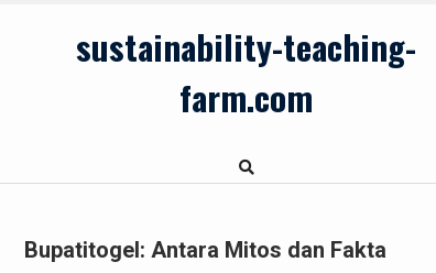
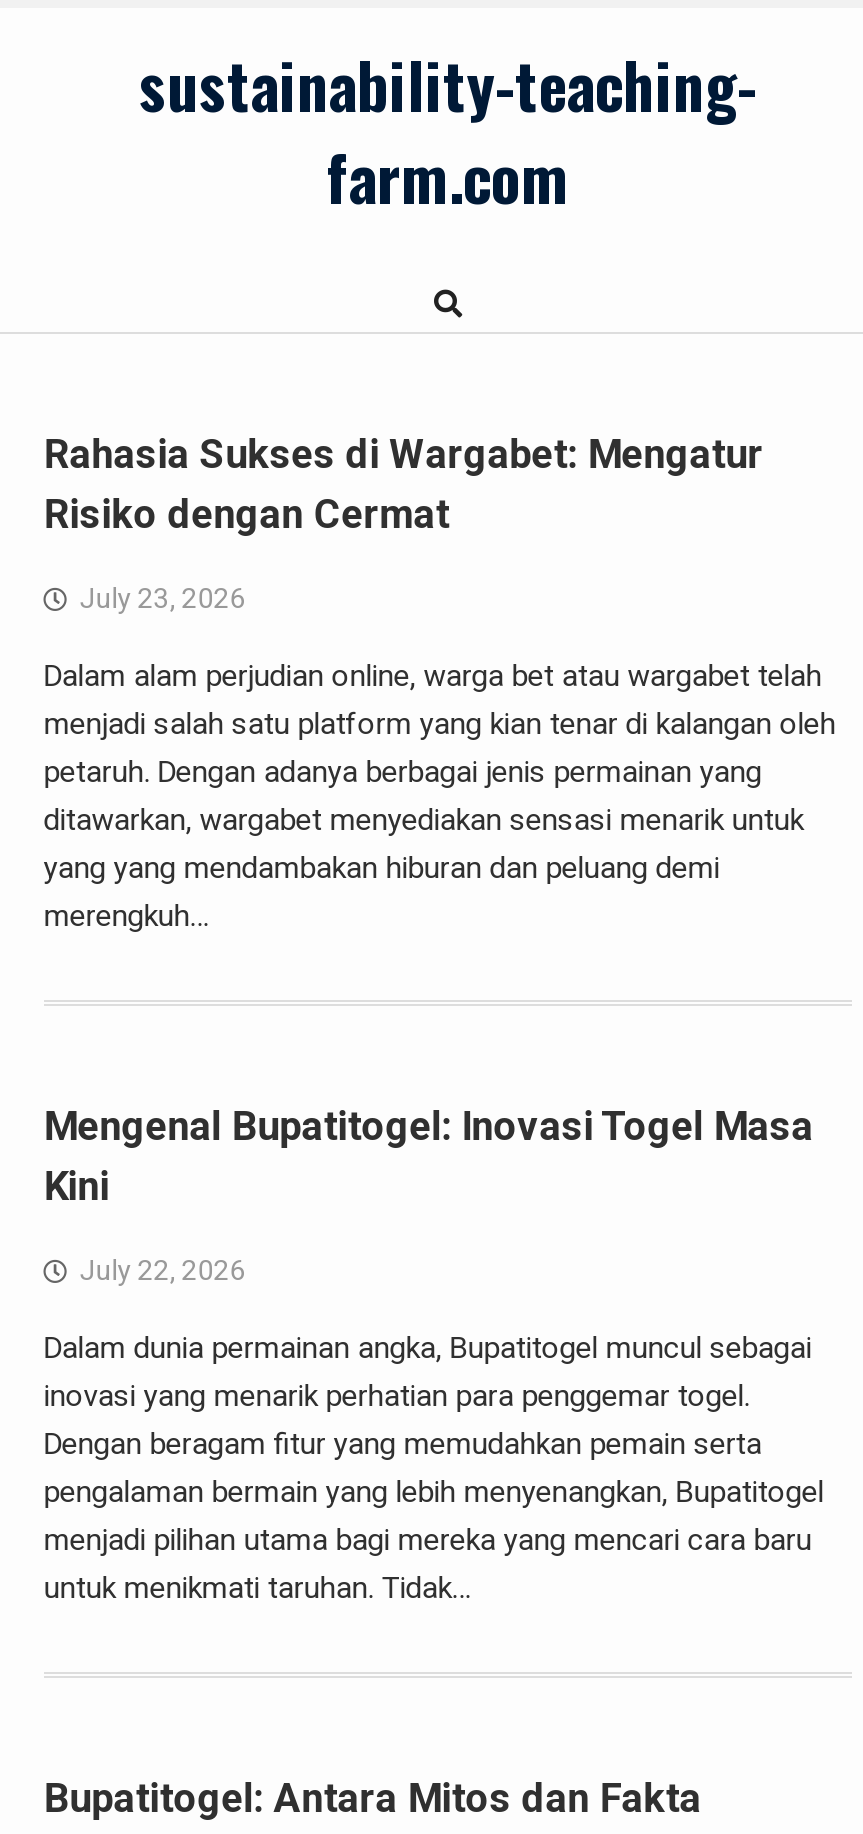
+ Rahasia Sukses di Wargabet: Mengatur
+ Risiko dengan Cermat
+ July 23, 2026
+ Dalam alam perjudian online, warga bet atau wargabet telah
+ menjadi salah satu platform yang kian tenar di kalangan oleh
+ petaruh. Dengan adanya berbagai jenis permainan yang
+ ditawarkan, wargabet menyediakan sensasi menarik untuk
+ yang yang mendambakan hiburan dan peluang demi
+ merengkuh…

+ Mengenal Bupatitogel: Inovasi Togel Masa
+ Kini
+ July 22, 2026
+ Dalam dunia permainan angka, Bupatitogel muncul sebagai
+ inovasi yang menarik perhatian para penggemar togel.
+ Dengan beragam fitur yang memudahkan pemain serta
+ pengalaman bermain yang lebih menyenangkan, Bupatitogel
+ menjadi pilihan utama bagi mereka yang mencari cara baru
+ untuk menikmati taruhan. Tidak…
